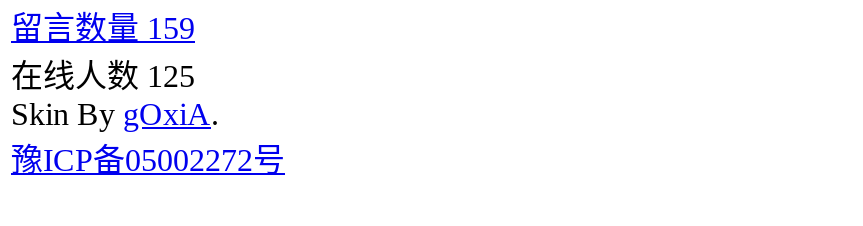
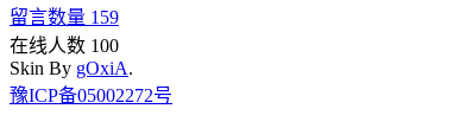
- 在线人数 125
+ 在线人数 100
